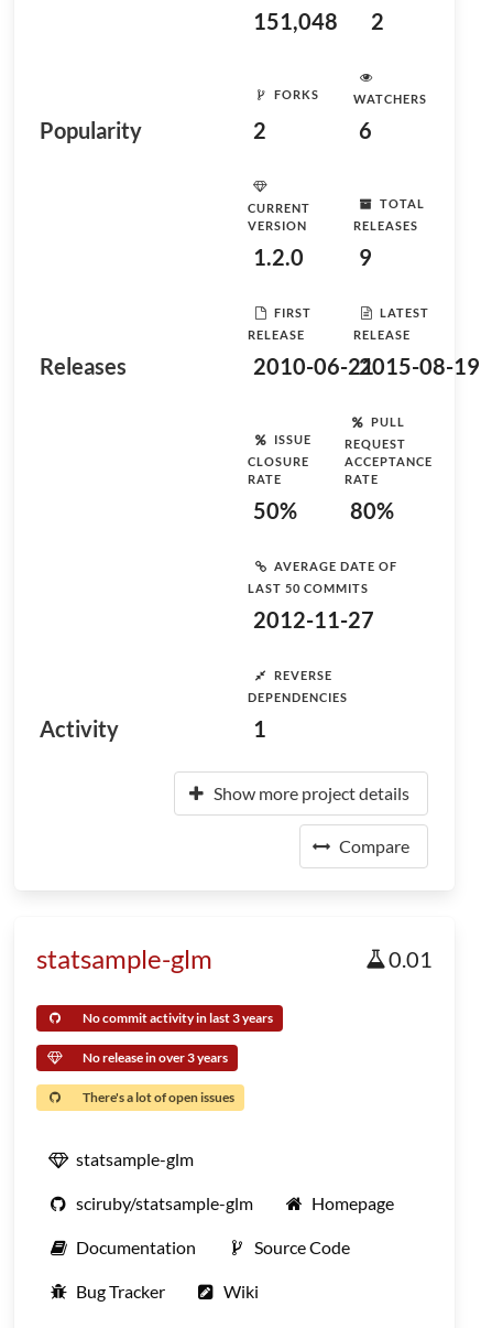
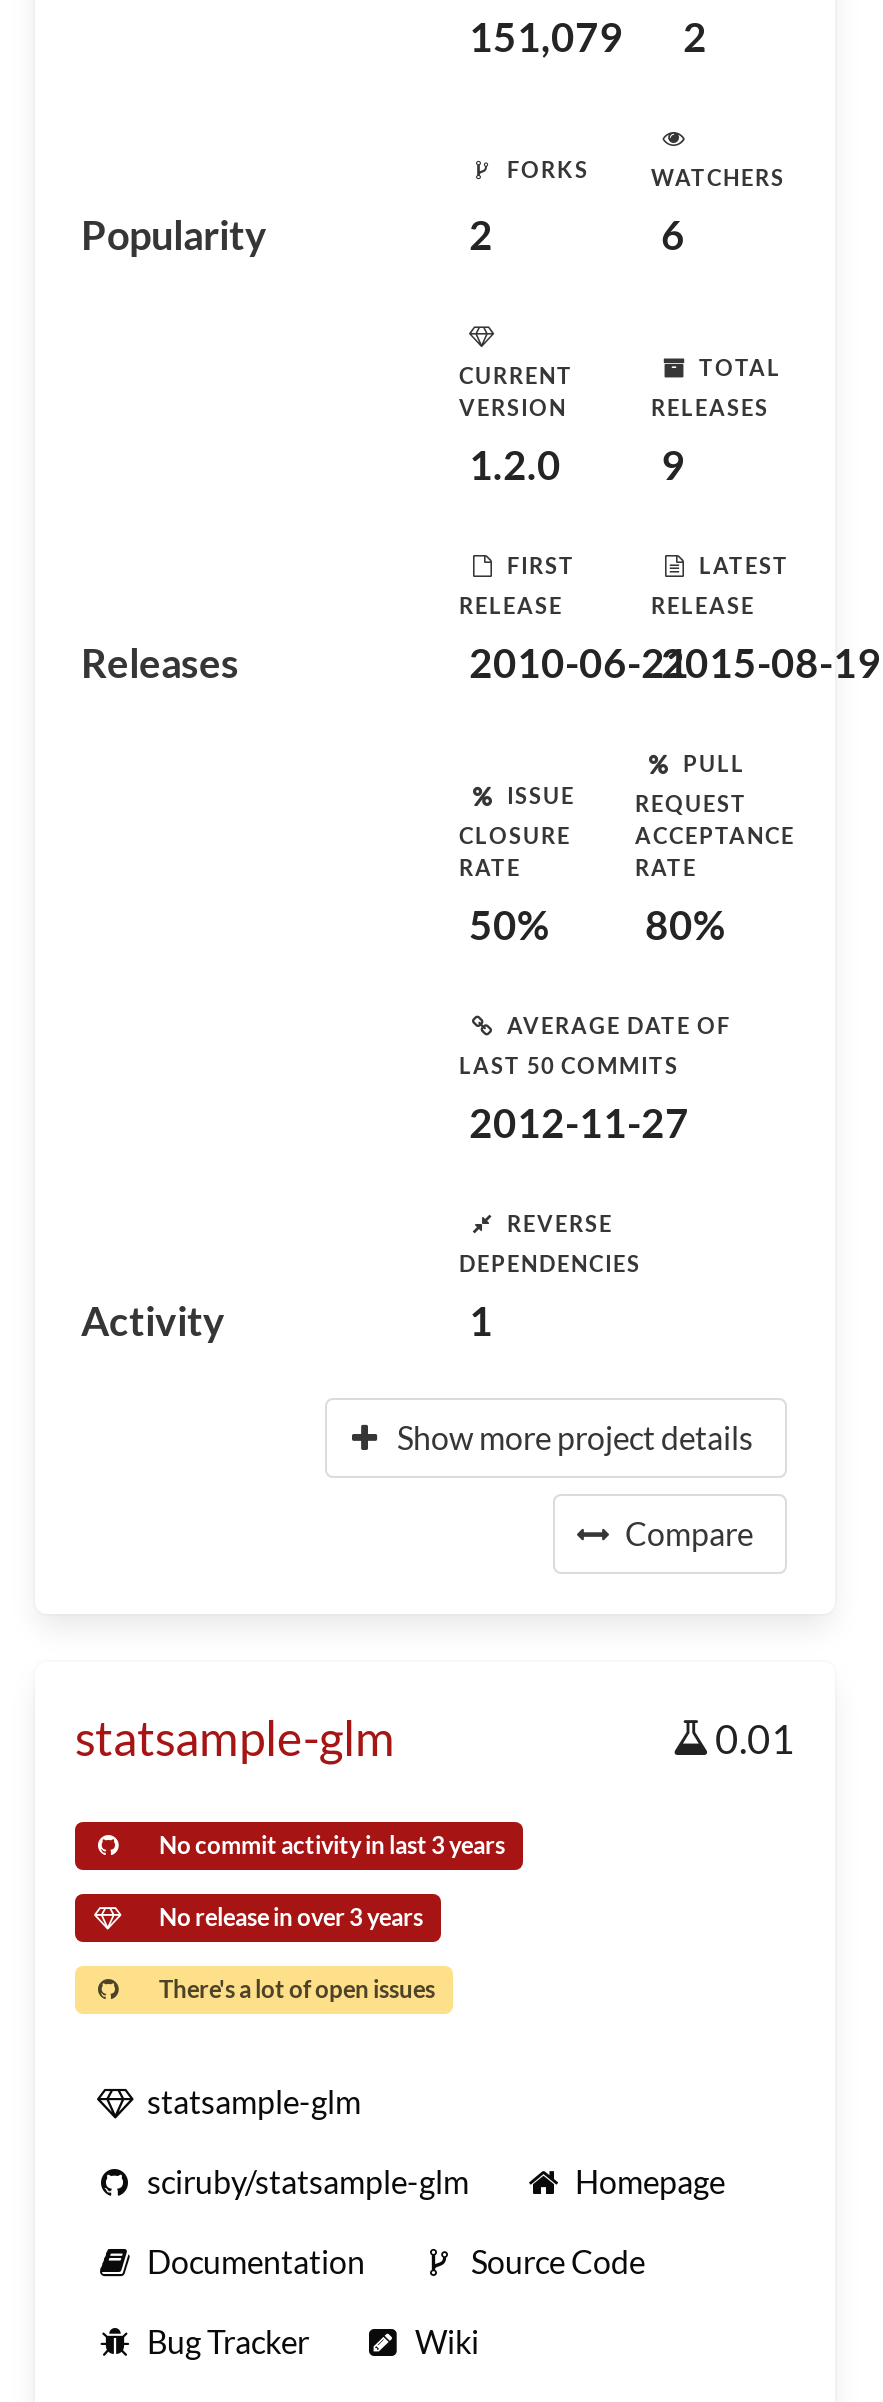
- 151,048 2
+ 151,079 2
